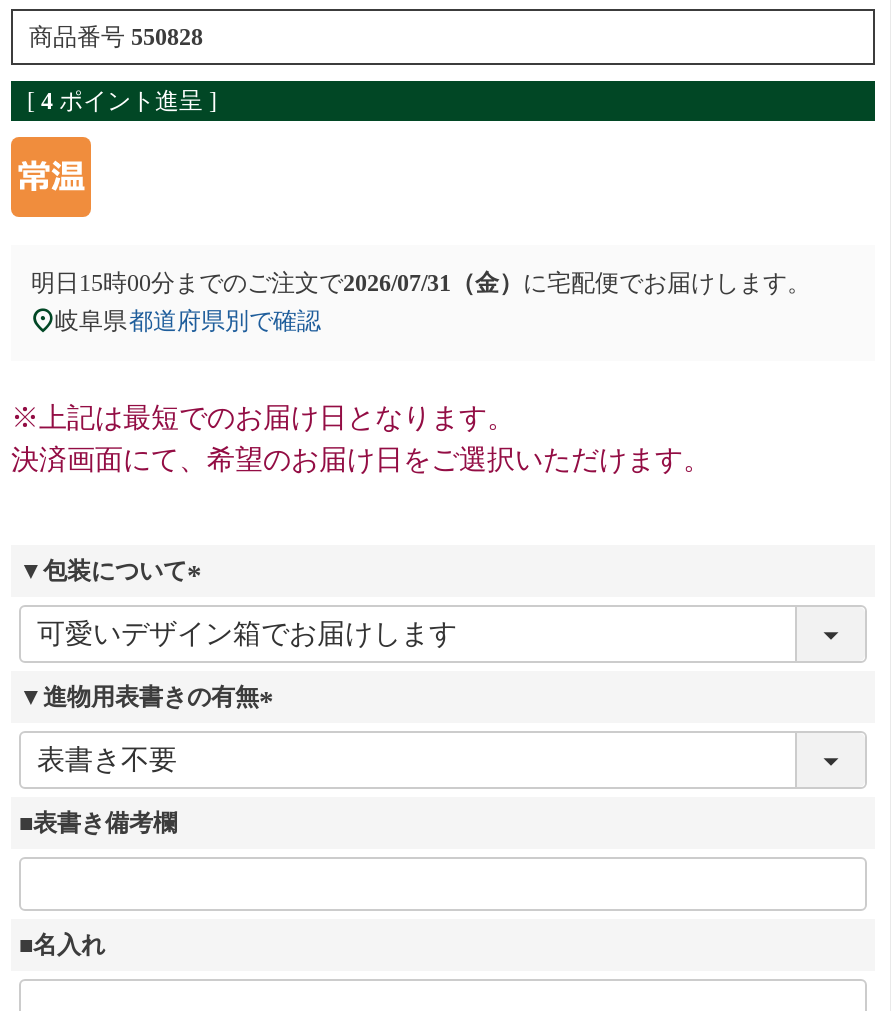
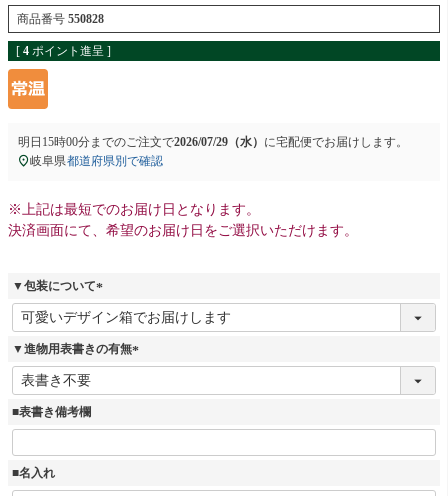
- 明日15時00分までのご注文で2026/07/31（金）に宅配便でお届けします。
+ 明日15時00分までのご注文で2026/07/29（水）に宅配便でお届けします。
